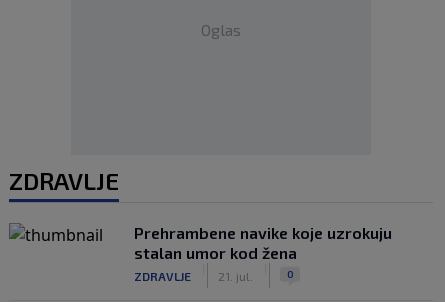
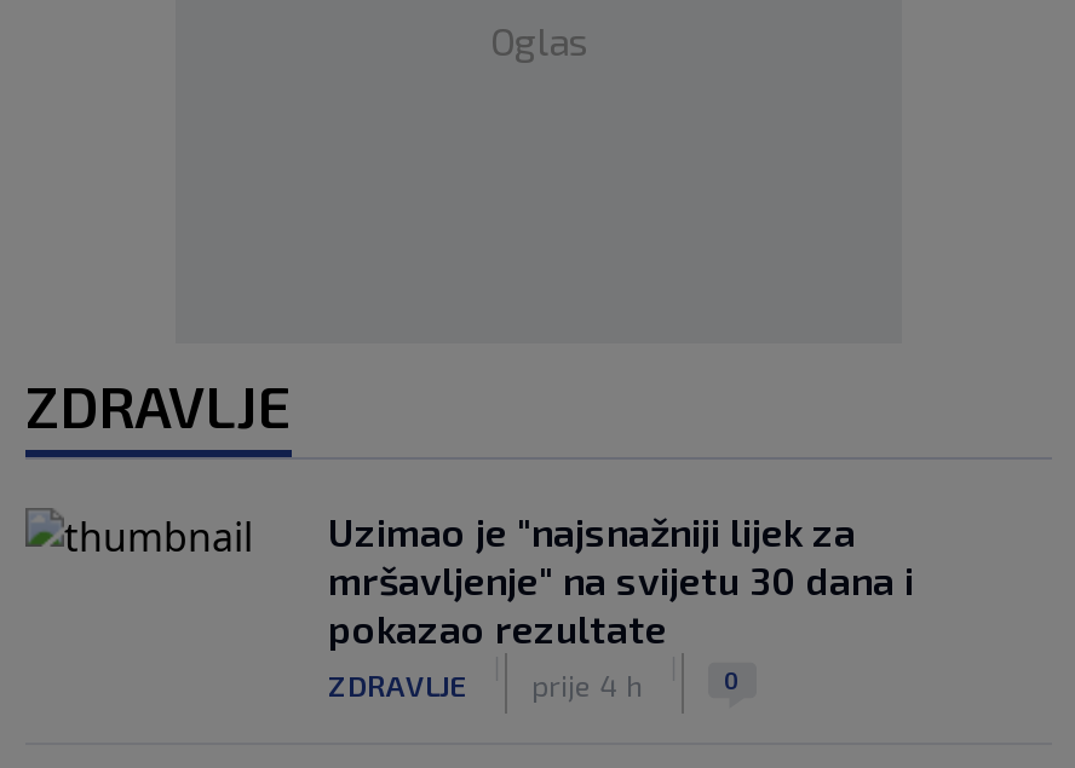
- Prehrambene navike koje uzrokuju
- stalan umor kod žena
+ Uzimao je "najsnažniji lijek za
+ mršavljenje" na svijetu 30 dana i
+ pokazao rezultate

- ZDRAVLJE 21. jul.
+ ZDRAVLJE prije 4 h
